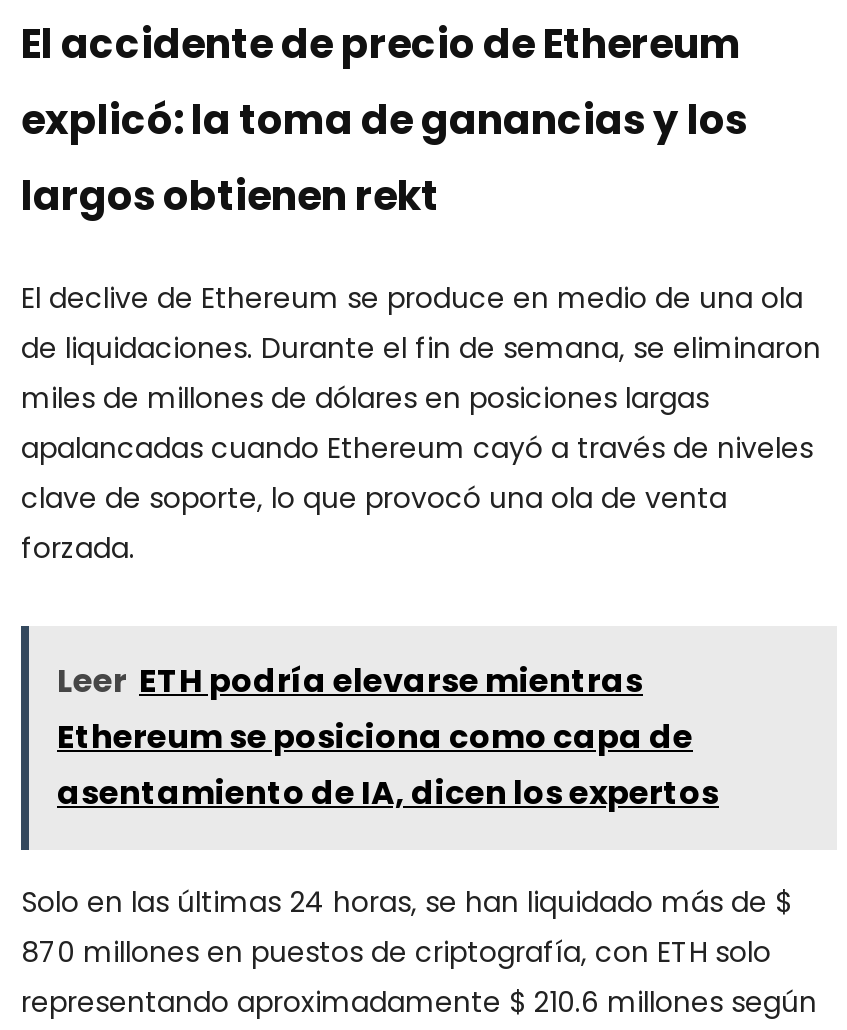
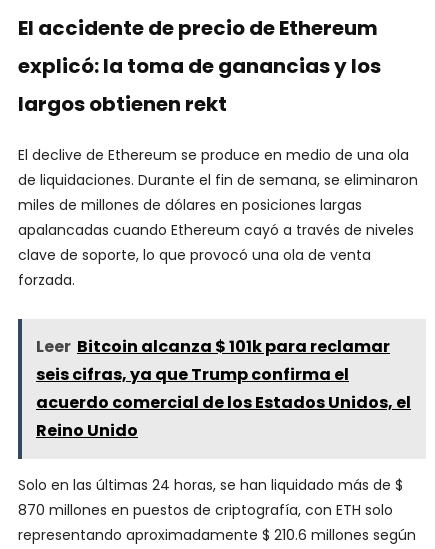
- Leer ETH podría elevarse mientras
- Ethereum se posiciona como capa de
- asentamiento de IA, dicen los expertos
+ Leer Bitcoin alcanza $ 101k para reclamar
+ seis cifras, ya que Trump confirma el
+ acuerdo comercial de los Estados Unidos, el
+ Reino Unido
